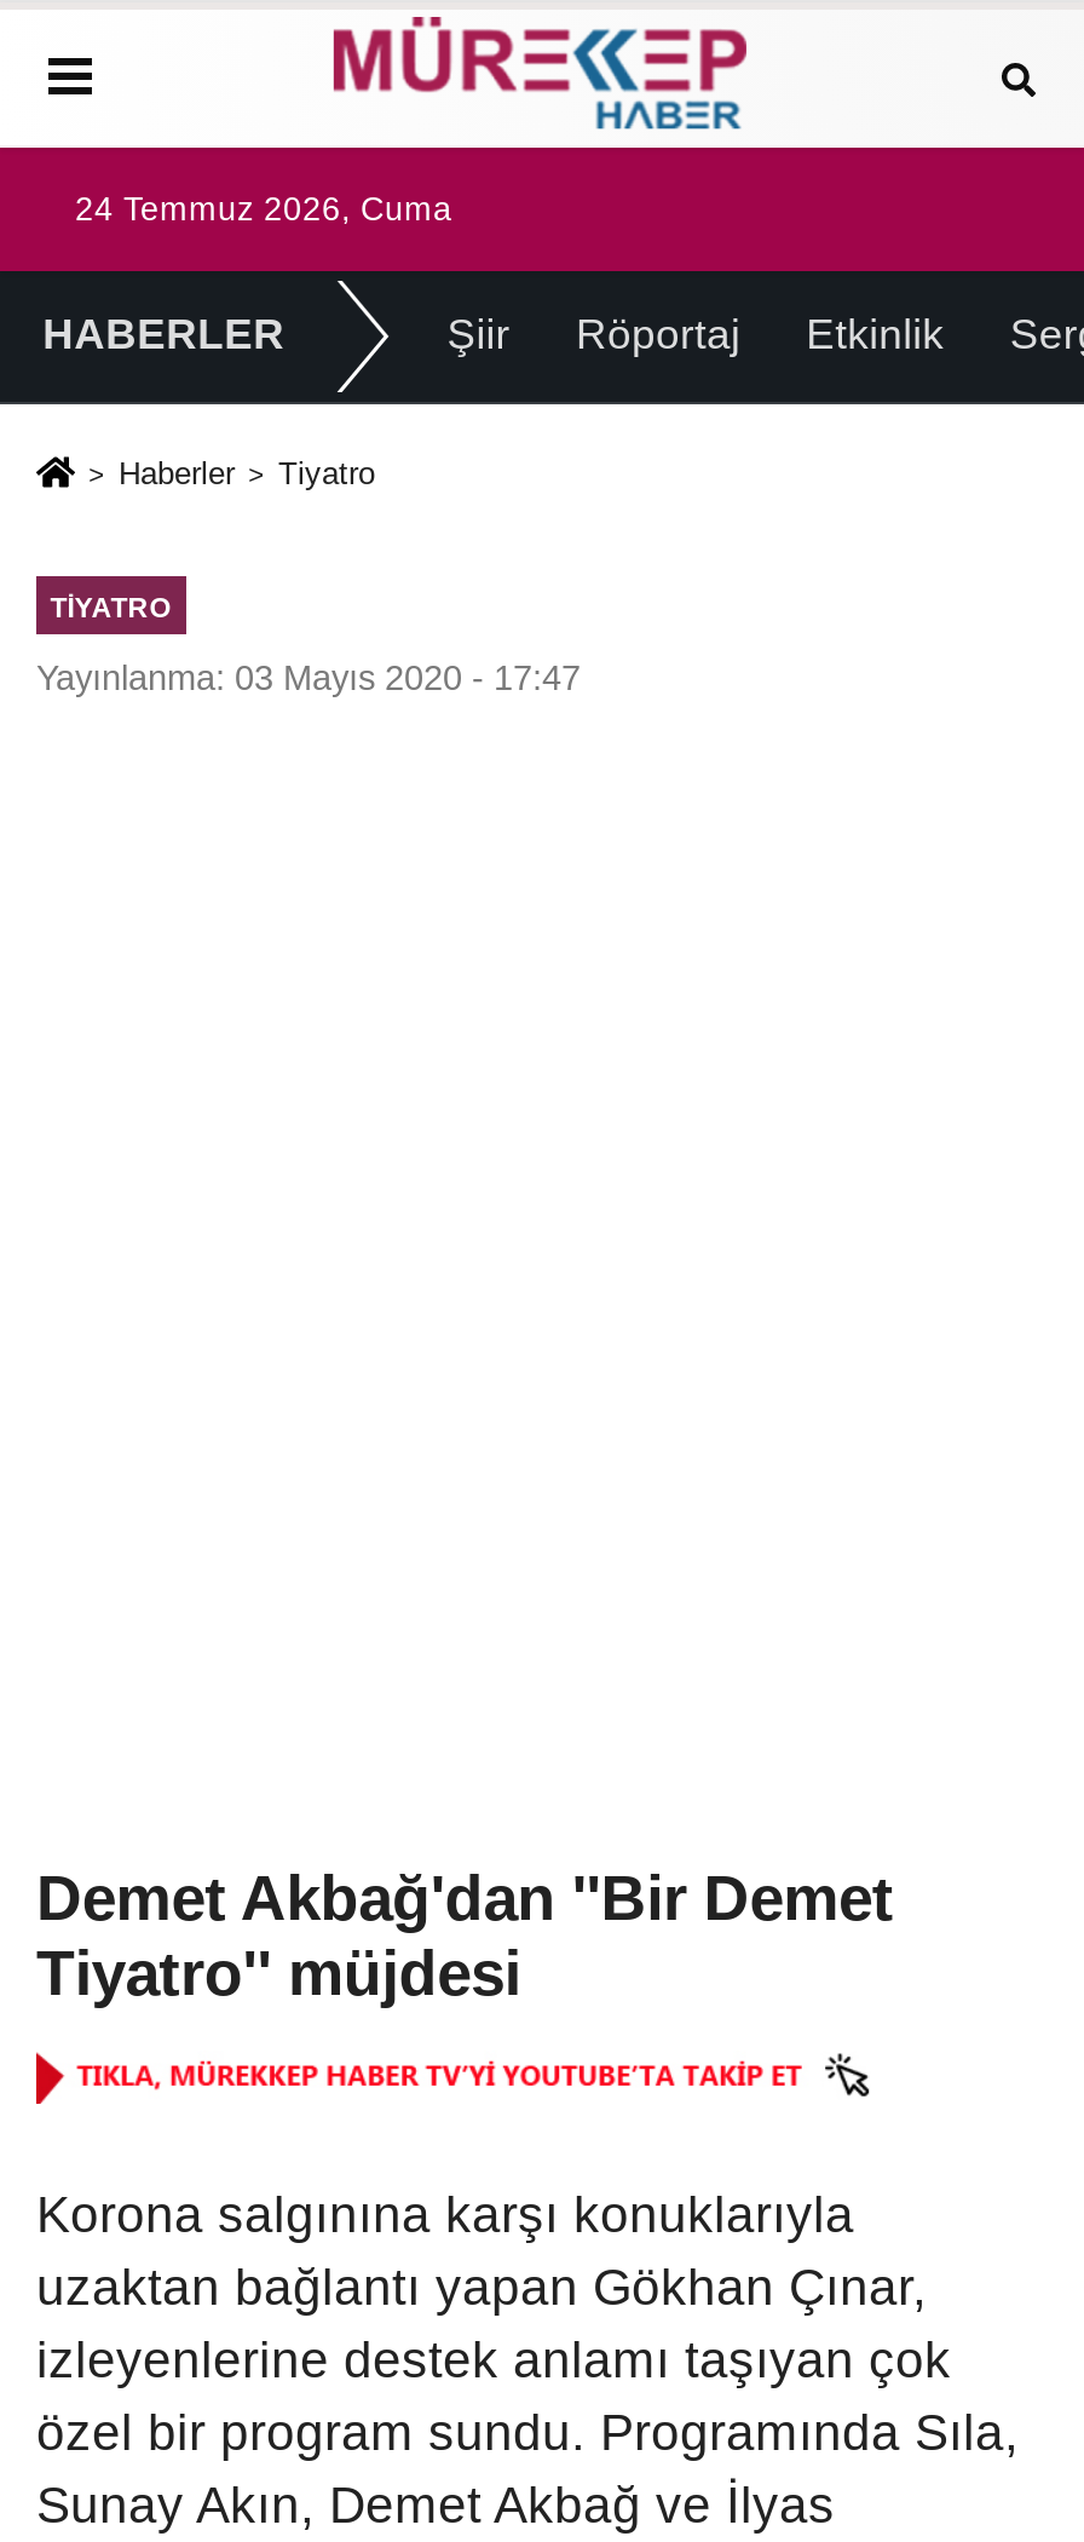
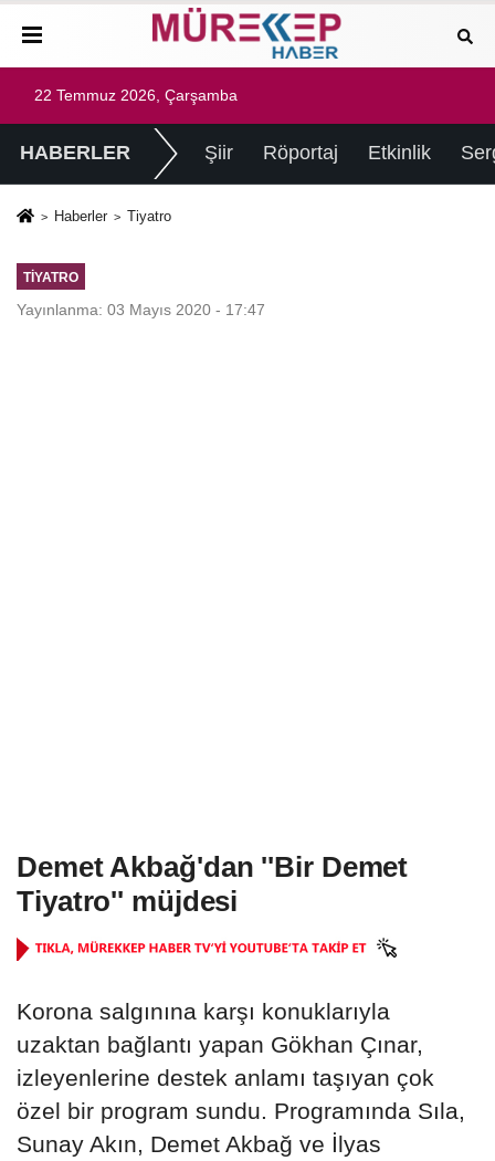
- 24 Temmuz 2026, Cuma
+ 22 Temmuz 2026, Çarşamba
